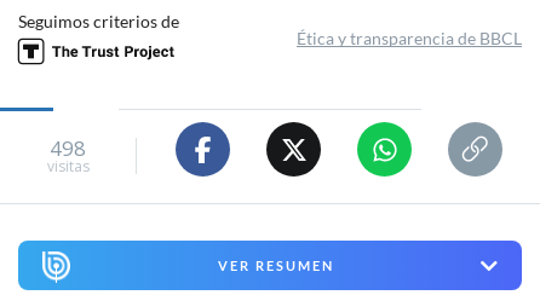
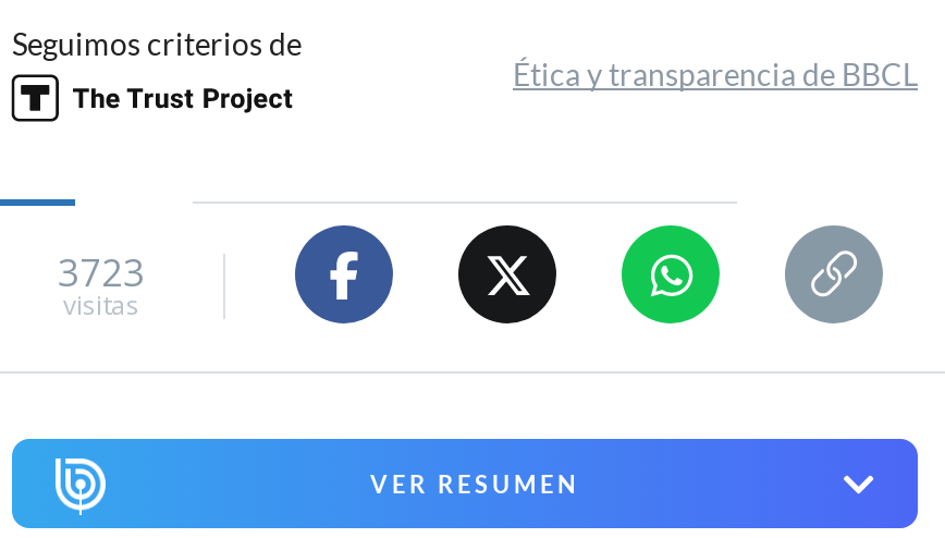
- 498
+ 3723
